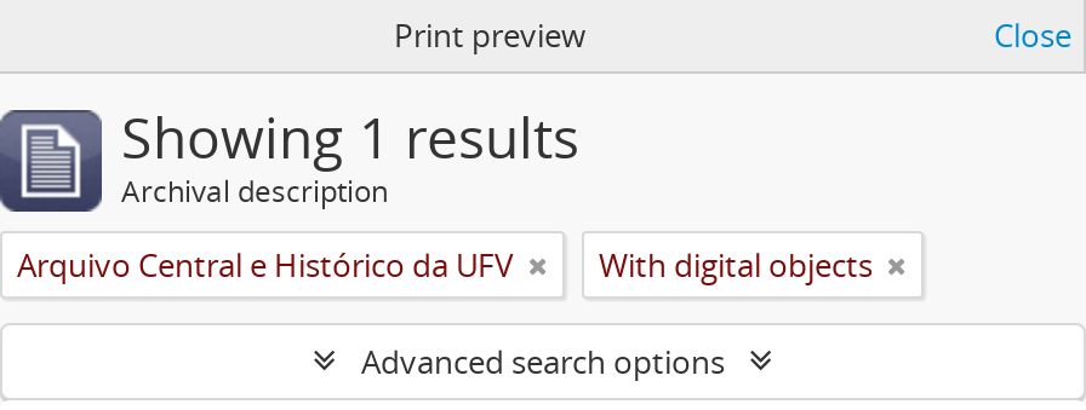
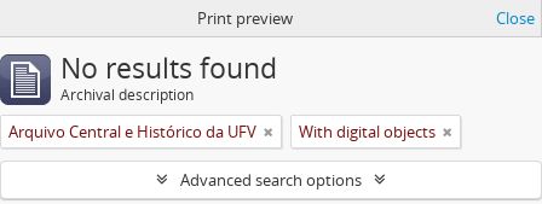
- Showing 1 results
+ No results found
